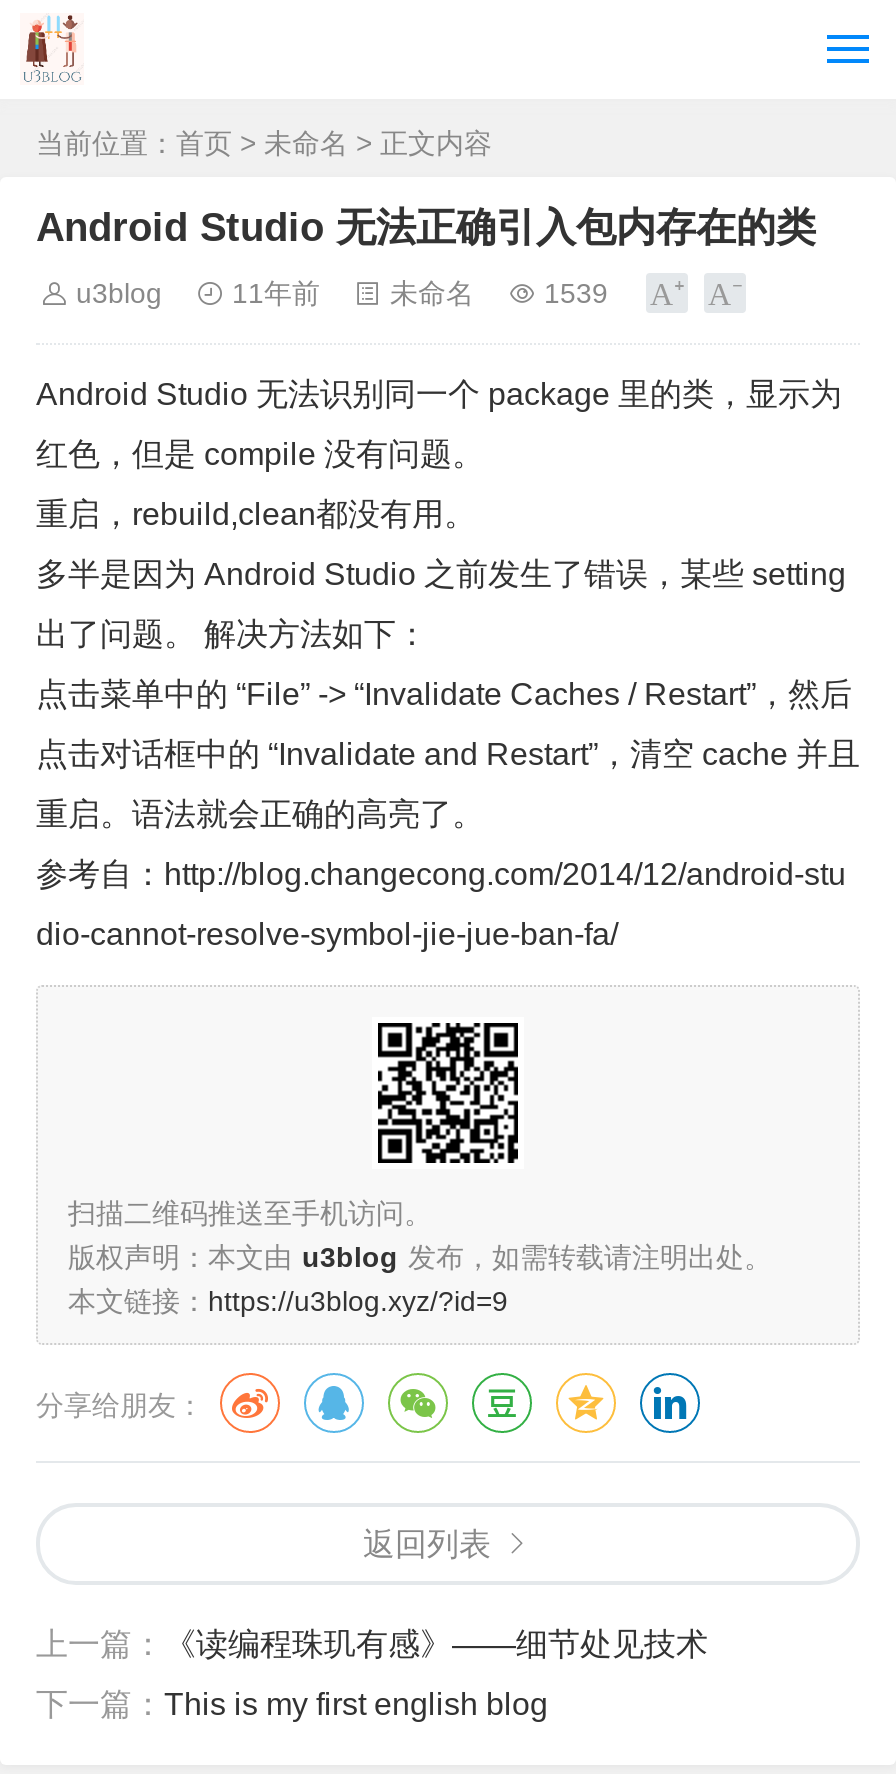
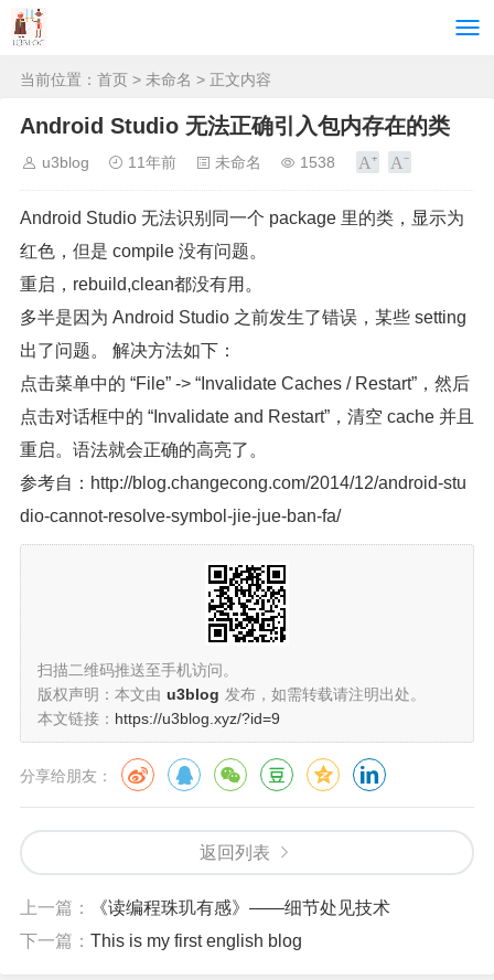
- 1539
+ 1538
